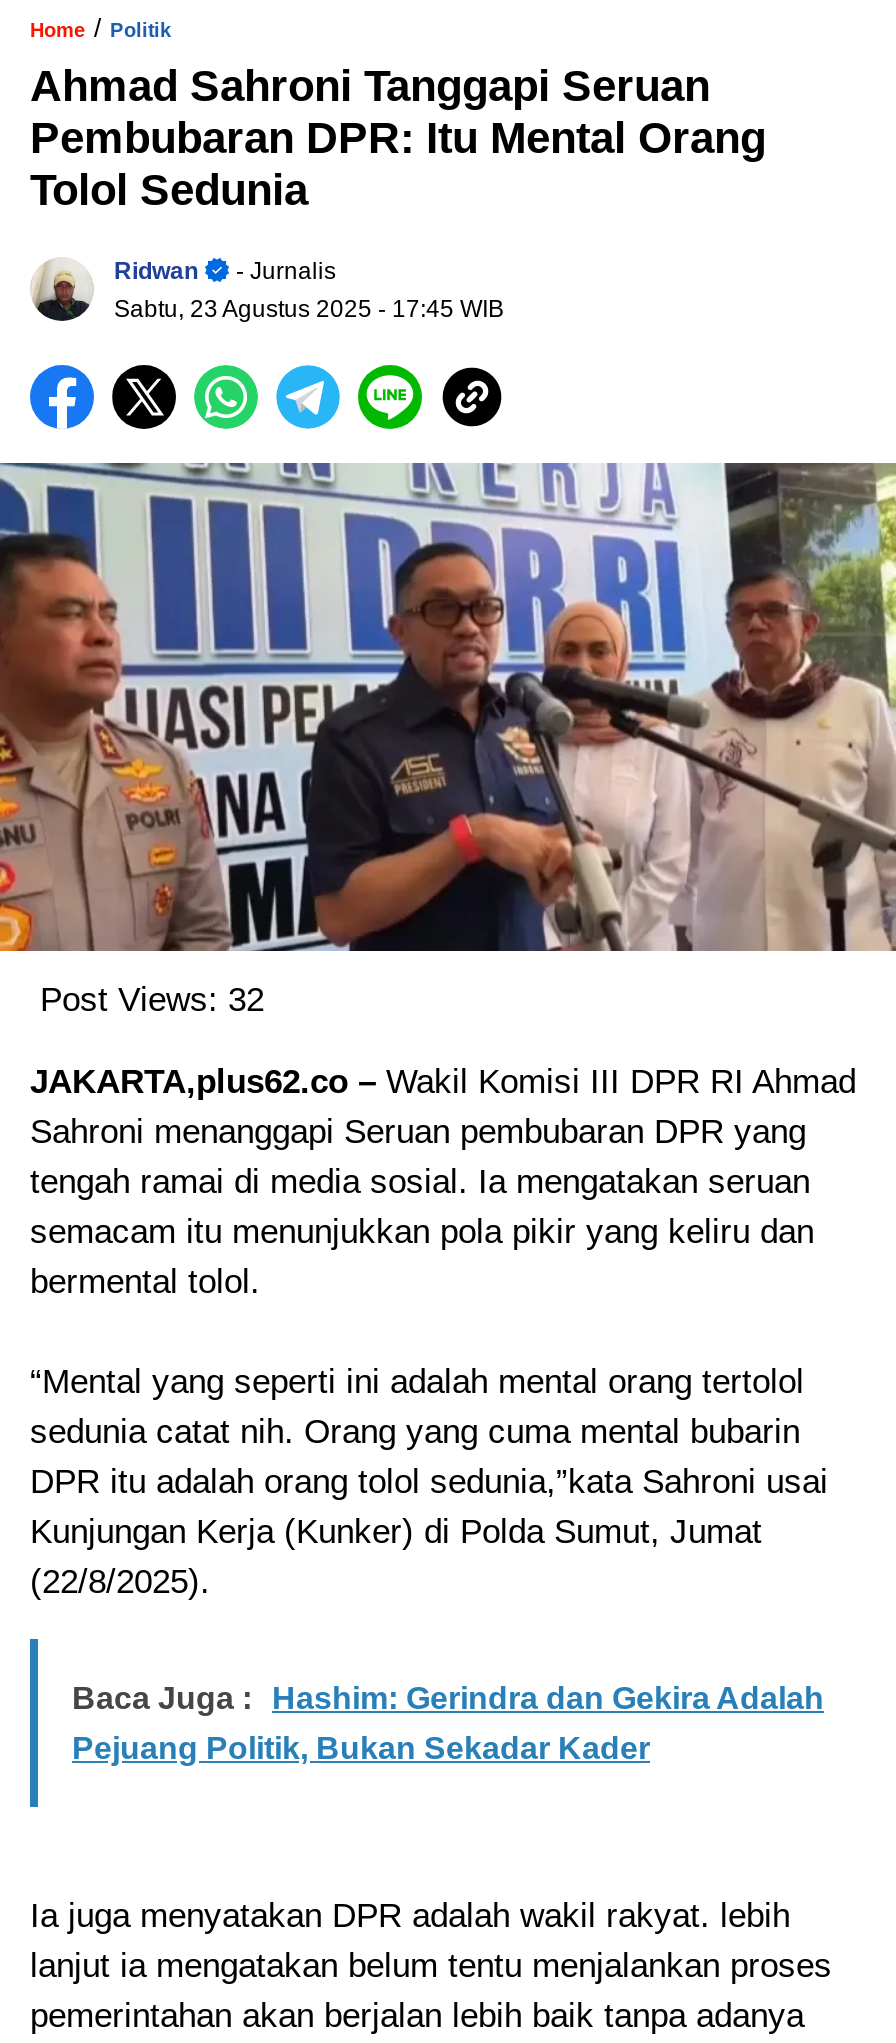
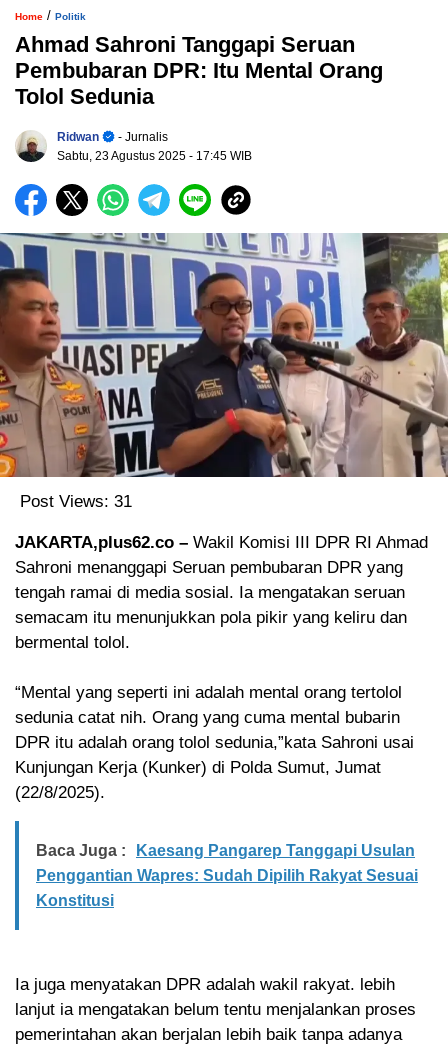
- Post Views: 32
+ Post Views: 31

- Baca Juga : Hashim: Gerindra dan Gekira Adalah
- Pejuang Politik, Bukan Sekadar Kader
+ Baca Juga : Kaesang Pangarep Tanggapi Usulan
+ Penggantian Wapres: Sudah Dipilih Rakyat Sesuai
+ Konstitusi
